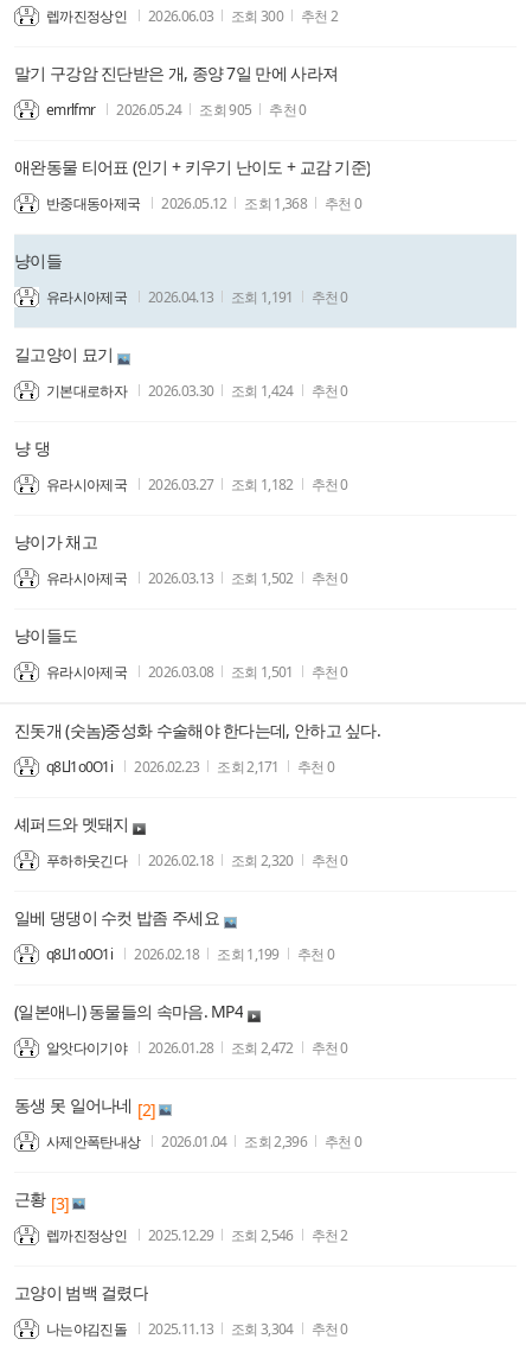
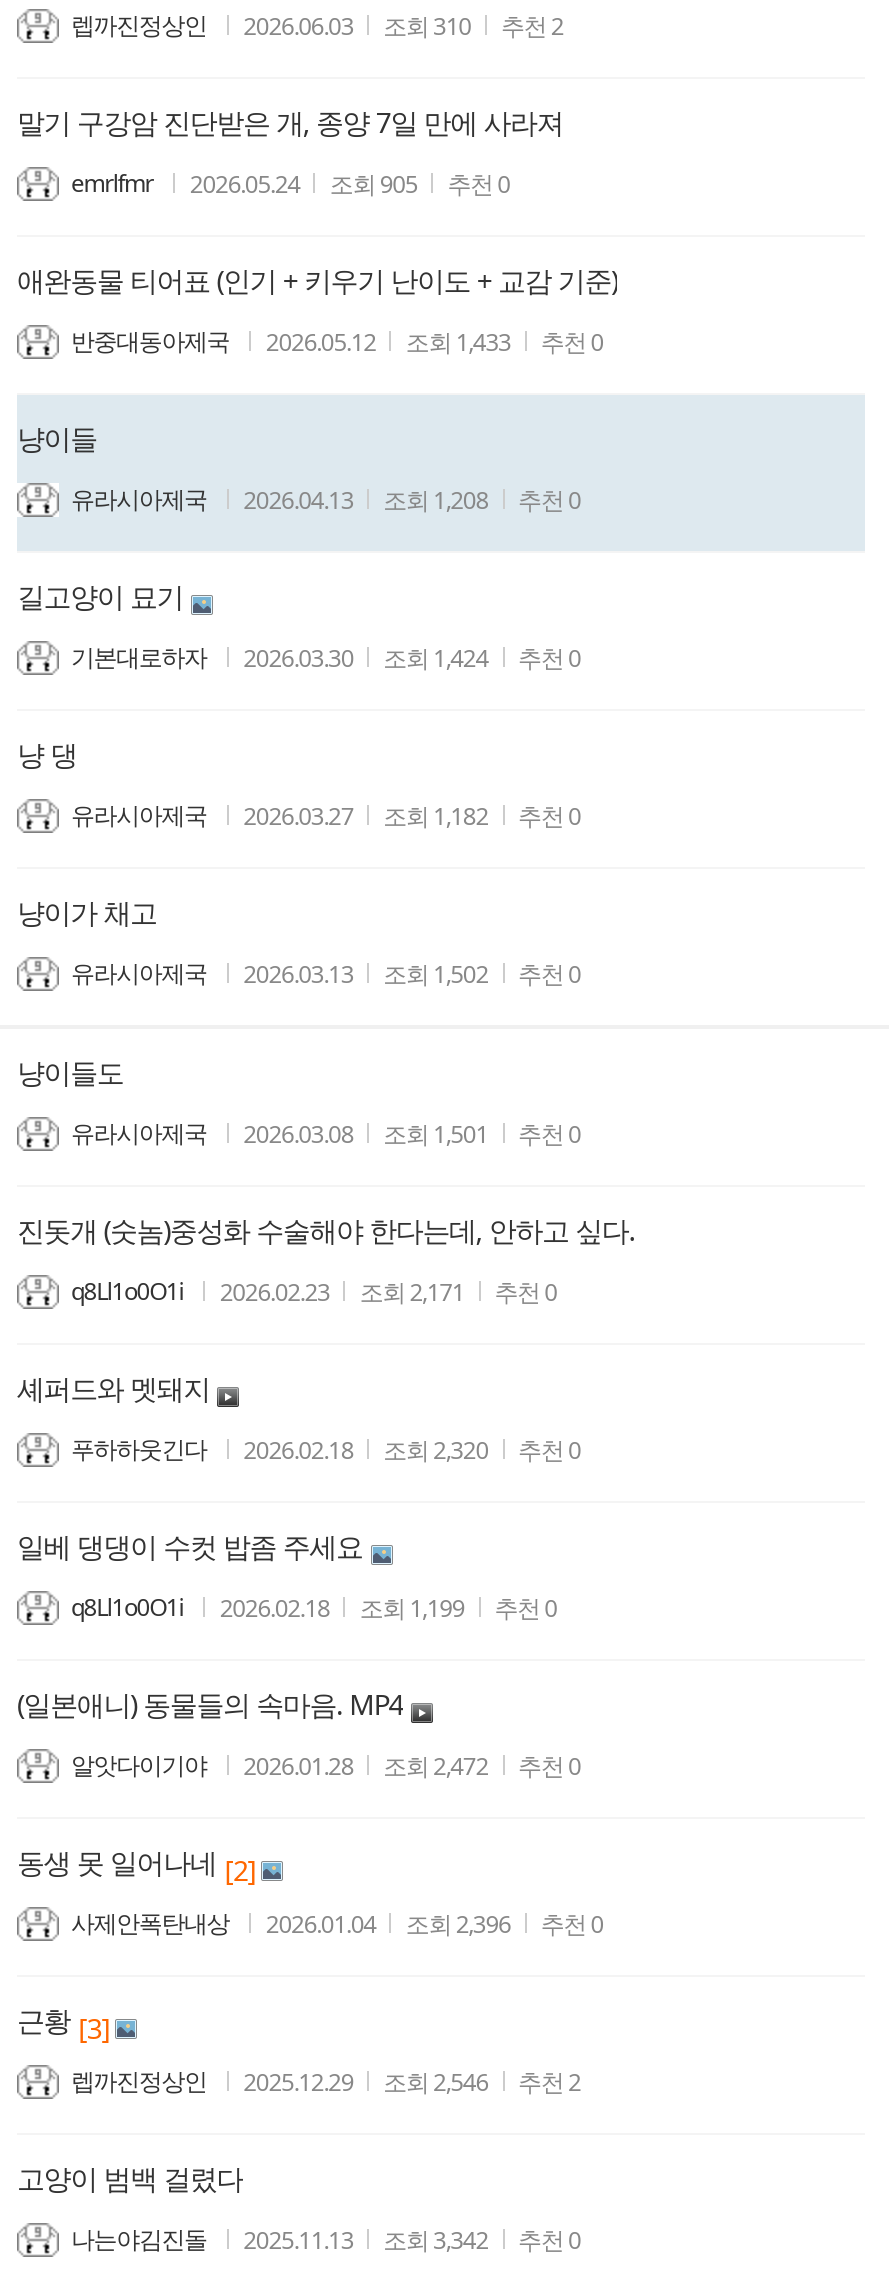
- 렙까진정상인 2026.06.03 조회 300 추천 2
+ 렙까진정상인 2026.06.03 조회 310 추천 2

- 반중대동아제국 2026.05.12 조회 1,368 추천 0
+ 반중대동아제국 2026.05.12 조회 1,433 추천 0

- 유라시아제국 2026.04.13 조회 1,191 추천 0
+ 유라시아제국 2026.04.13 조회 1,208 추천 0

- 나는야김진돌 2025.11.13 조회 3,304 추천 0
+ 나는야김진돌 2025.11.13 조회 3,342 추천 0
